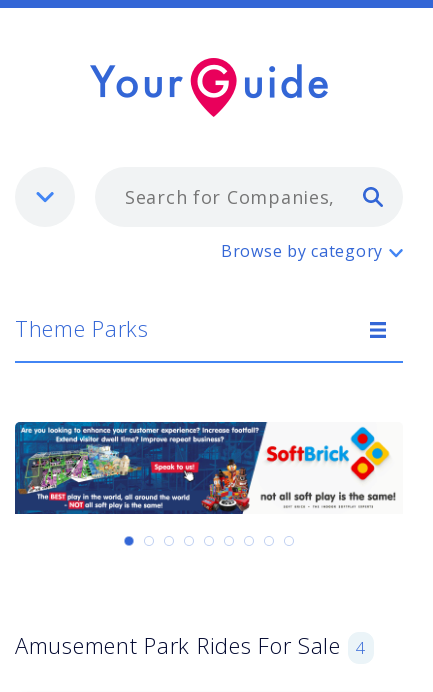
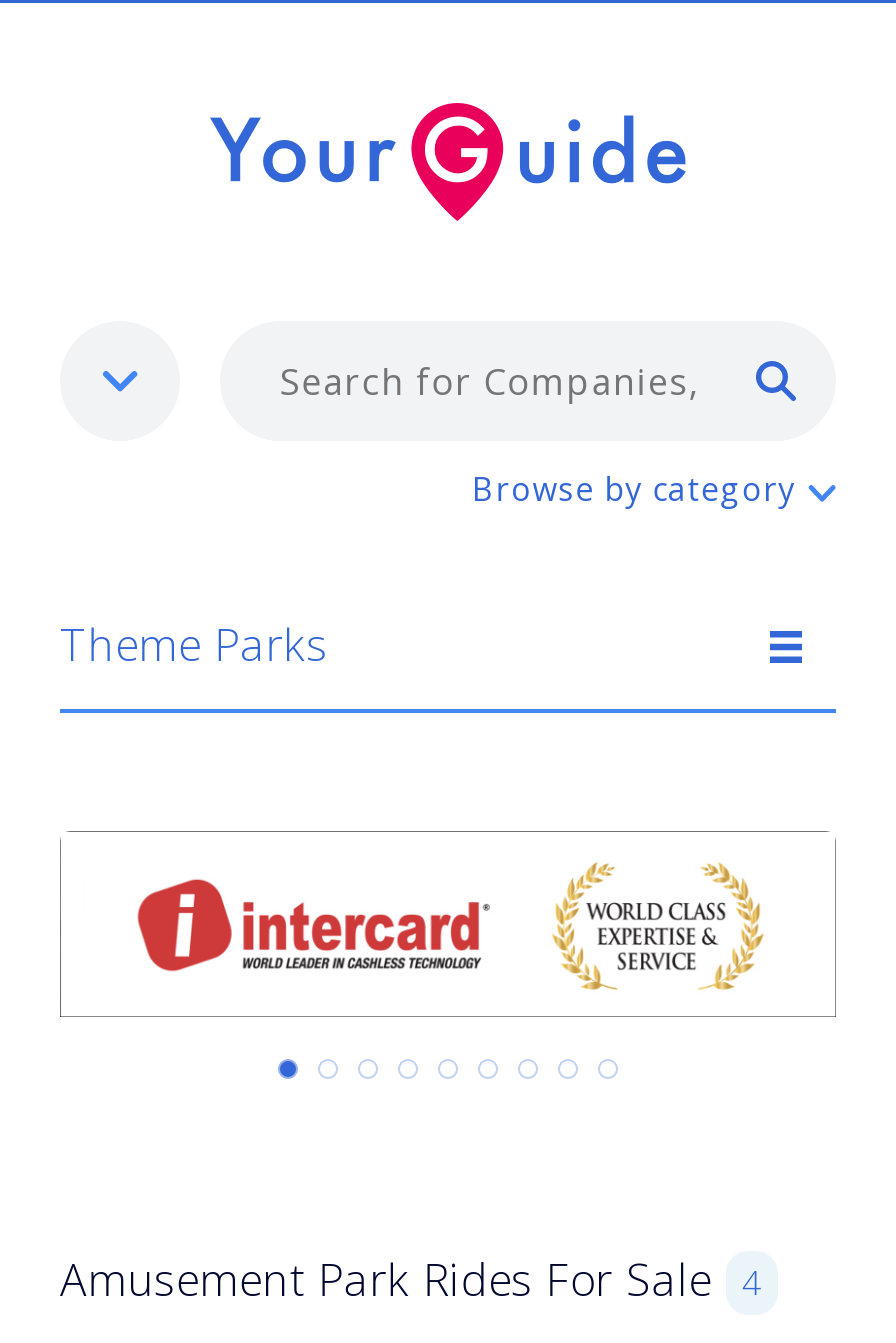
- [image]
+ [image]
